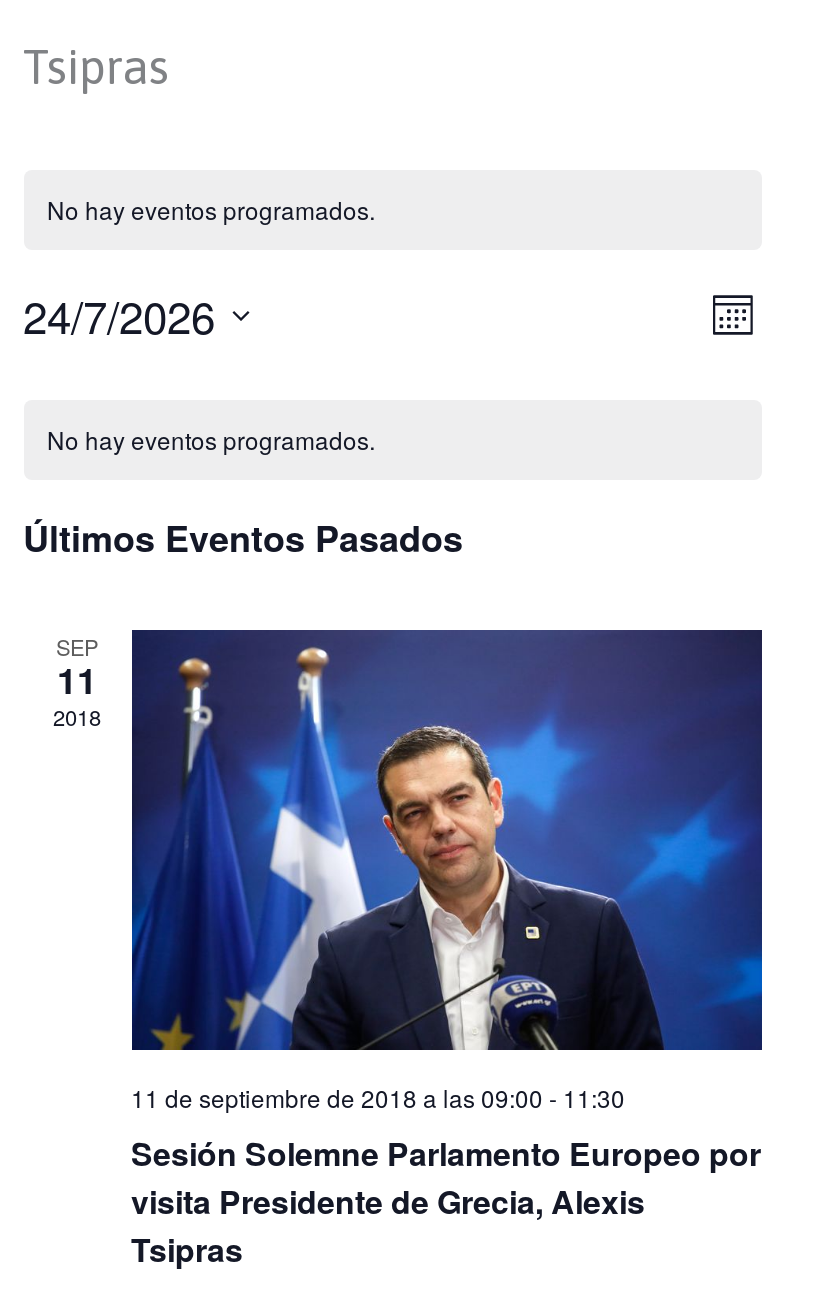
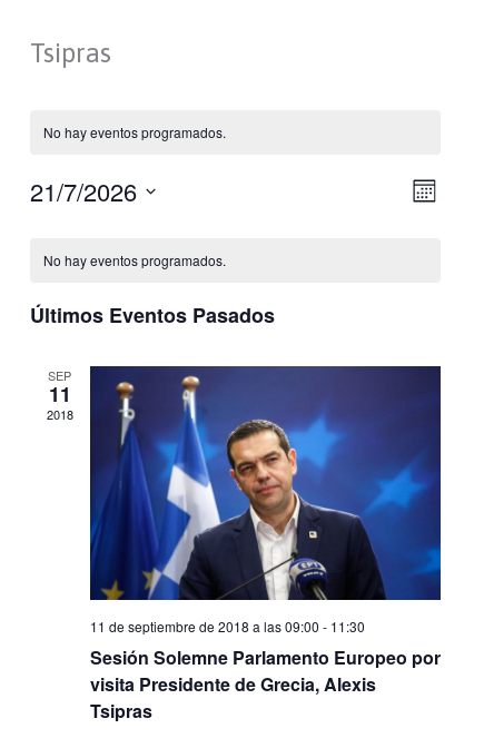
- 24/7/2026
+ 21/7/2026
